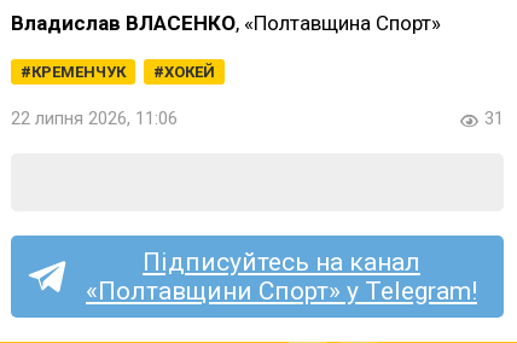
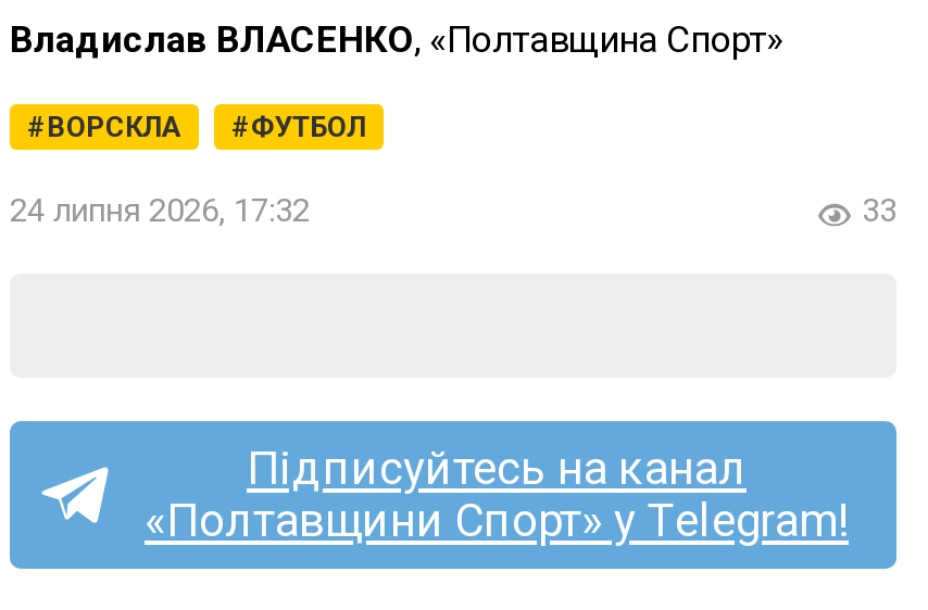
- КРЕМЕНЧУК
- ХОКЕЙ
+ ВОРСКЛА
+ ФУТБОЛ

- 22 липня 2026, 11:06
- 31
+ 24 липня 2026, 17:32
+ 33
